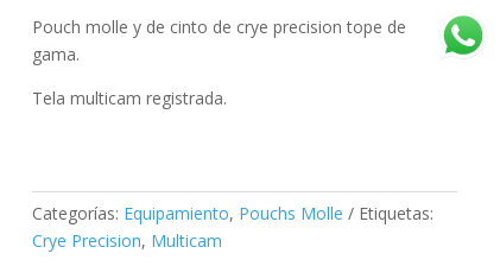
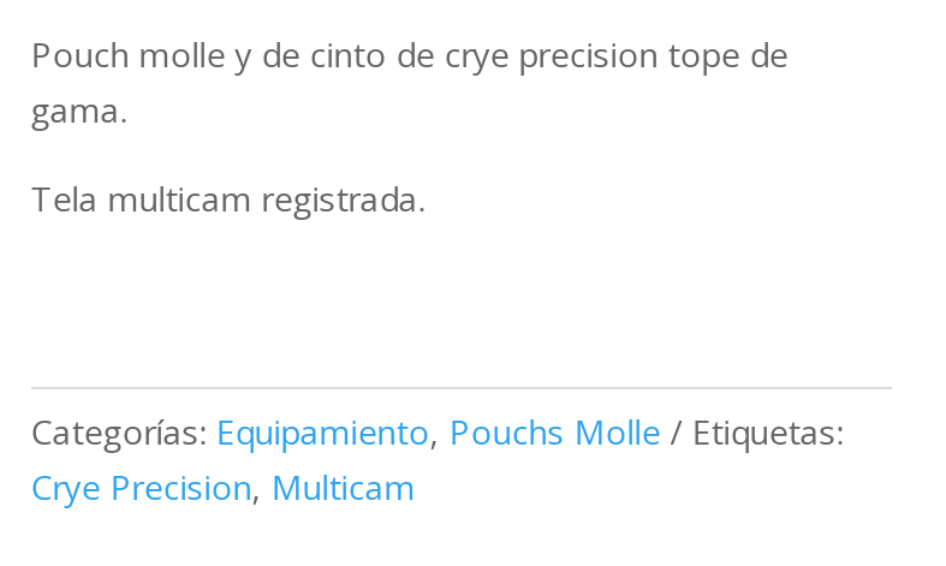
- [image]
